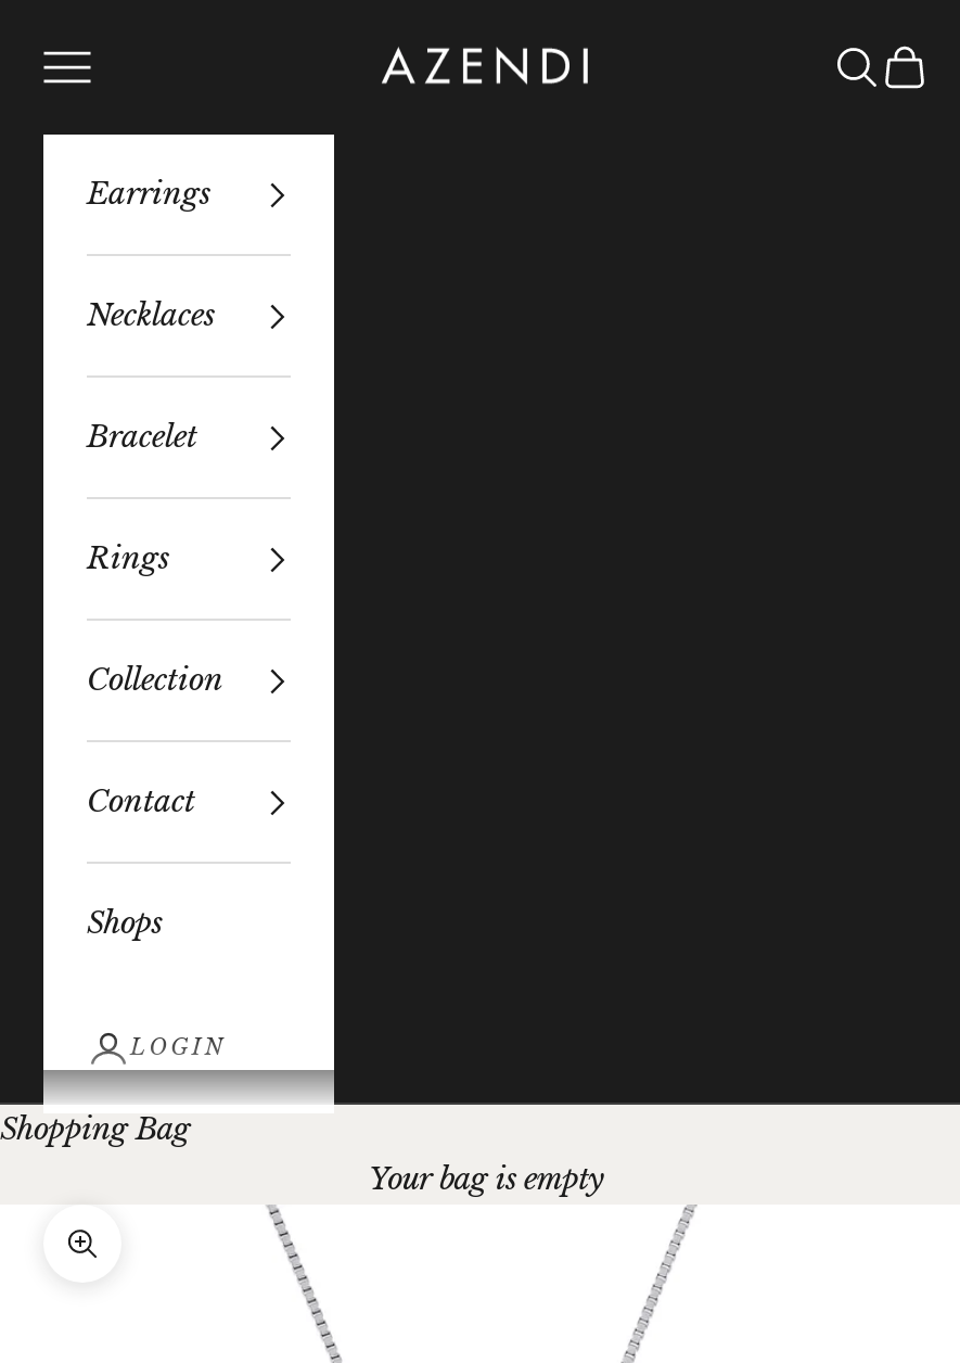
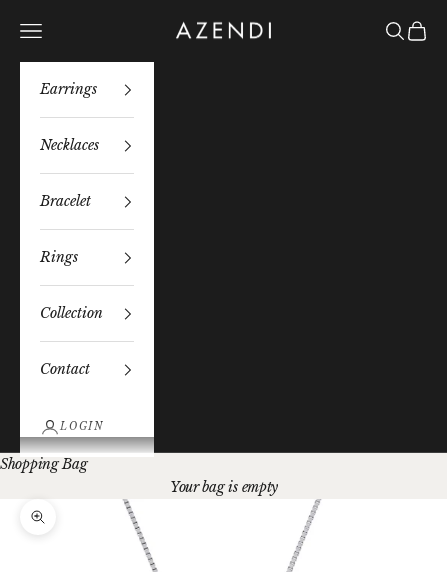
- Shops
